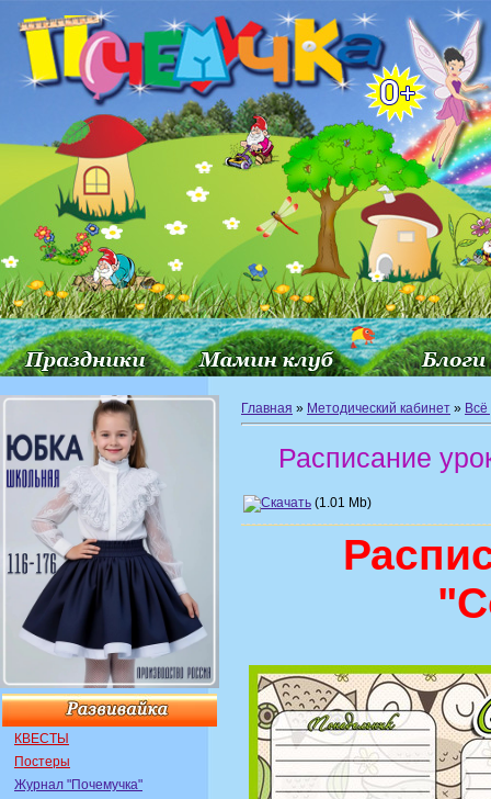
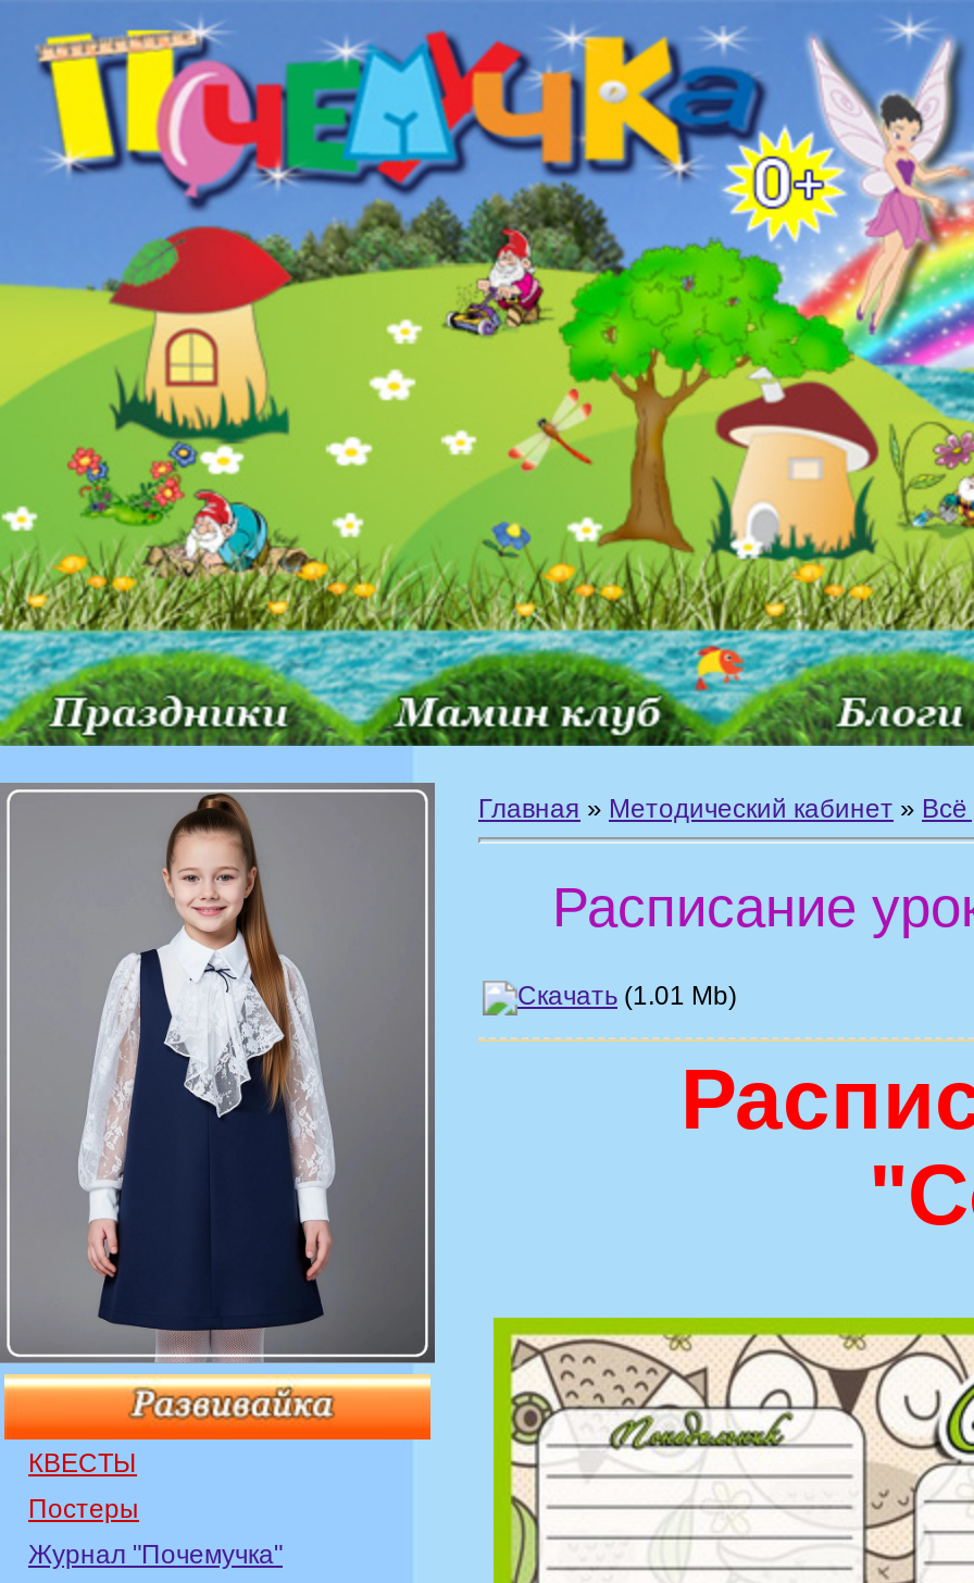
- [image]
+ [image]
